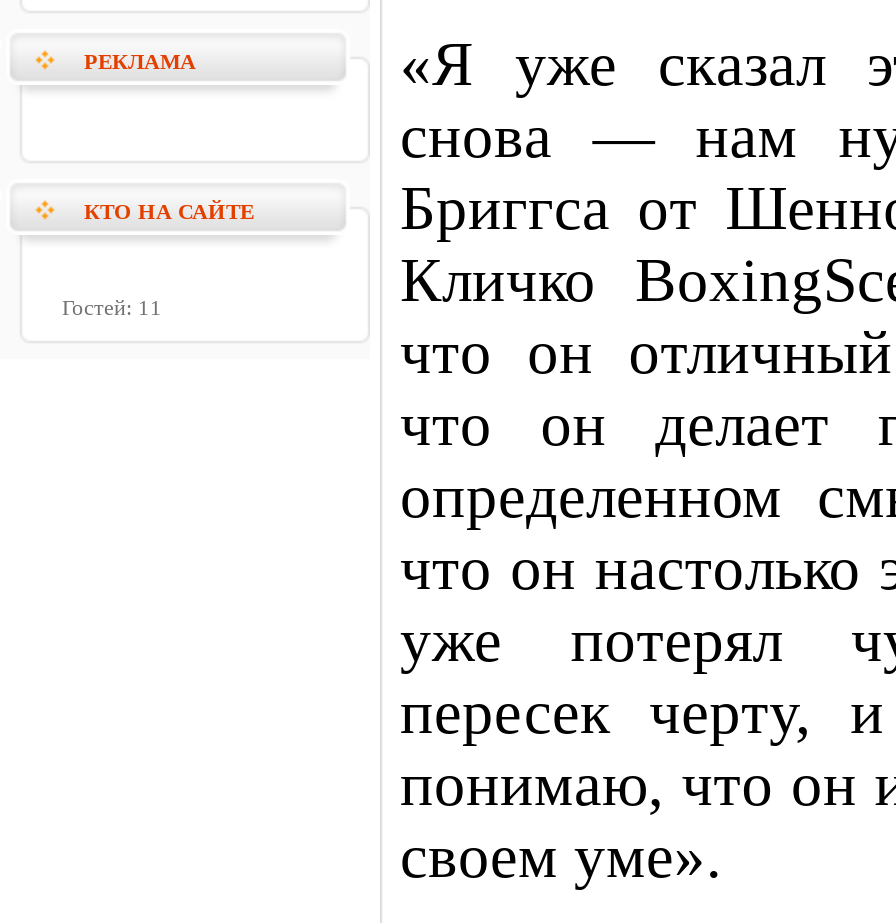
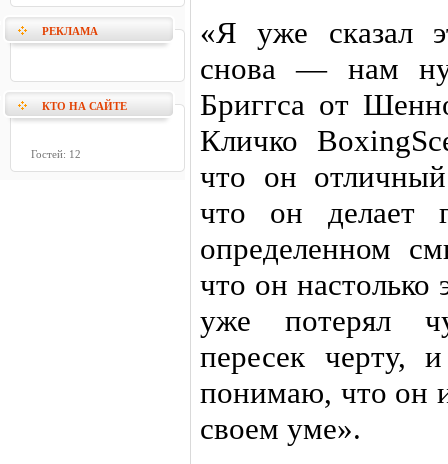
- Гостей: 11
+ Гостей: 12
